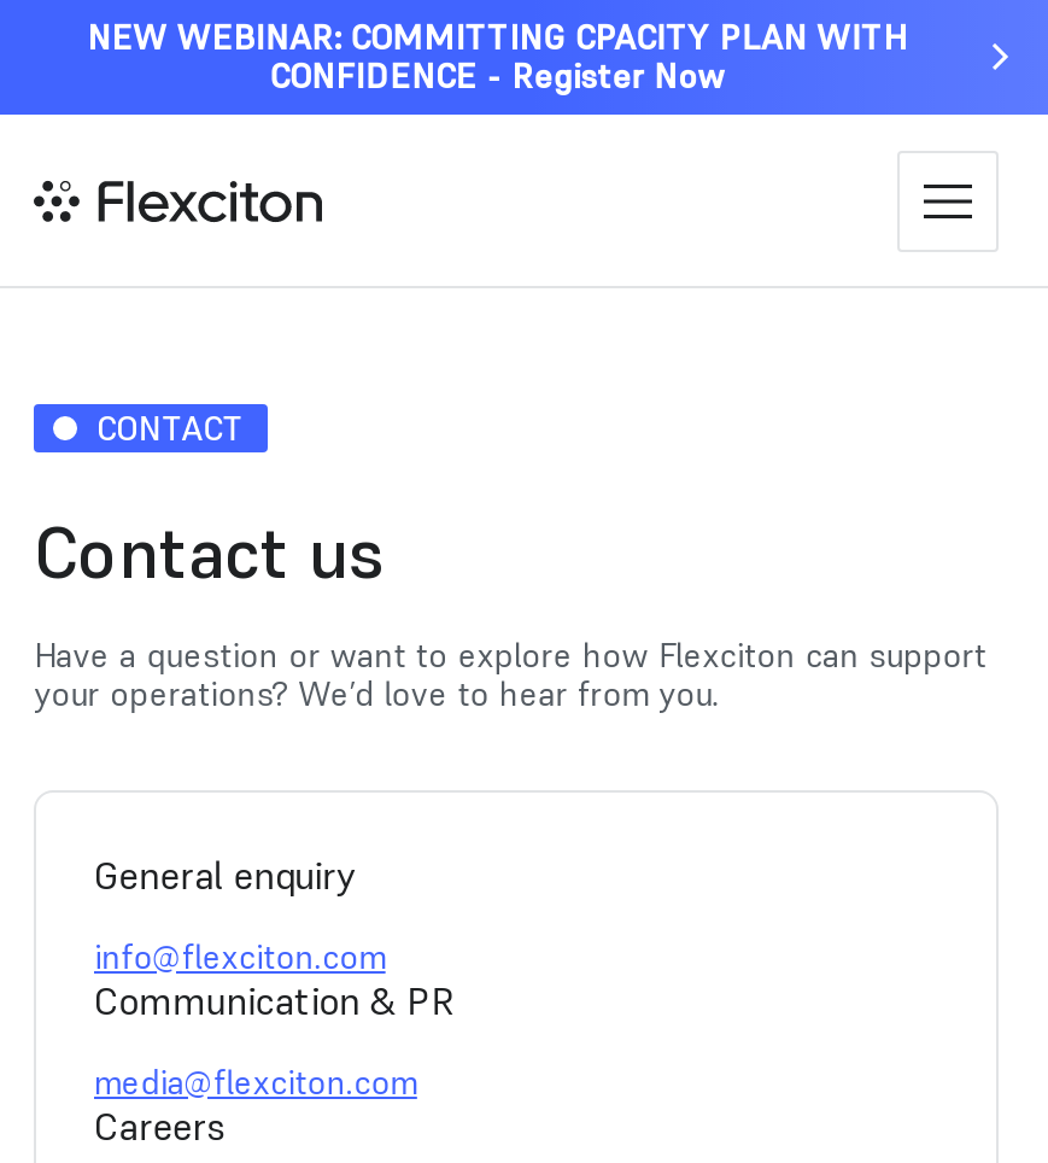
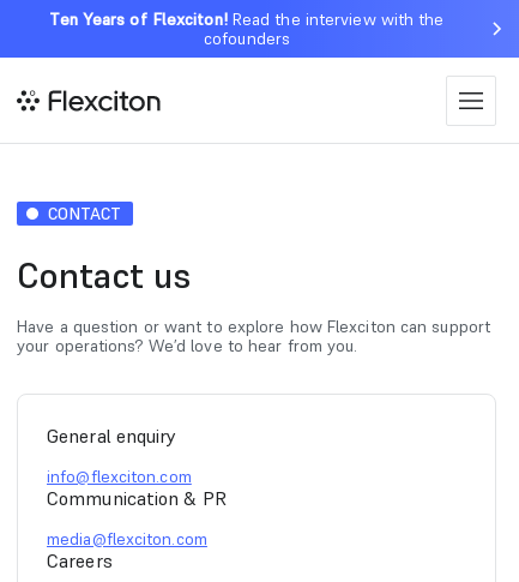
- NEW WEBINAR: COMMITTING CPACITY PLAN WITH
- CONFIDENCE - Register Now
+ Ten Years of Flexciton! Read the interview with the
+ cofounders
